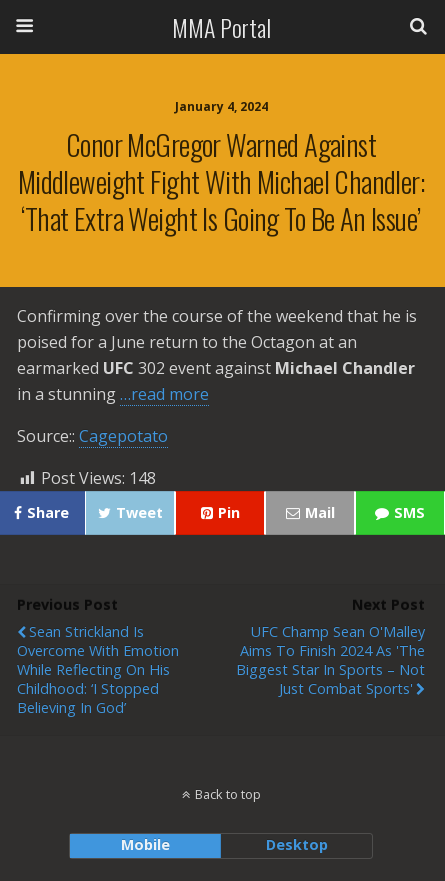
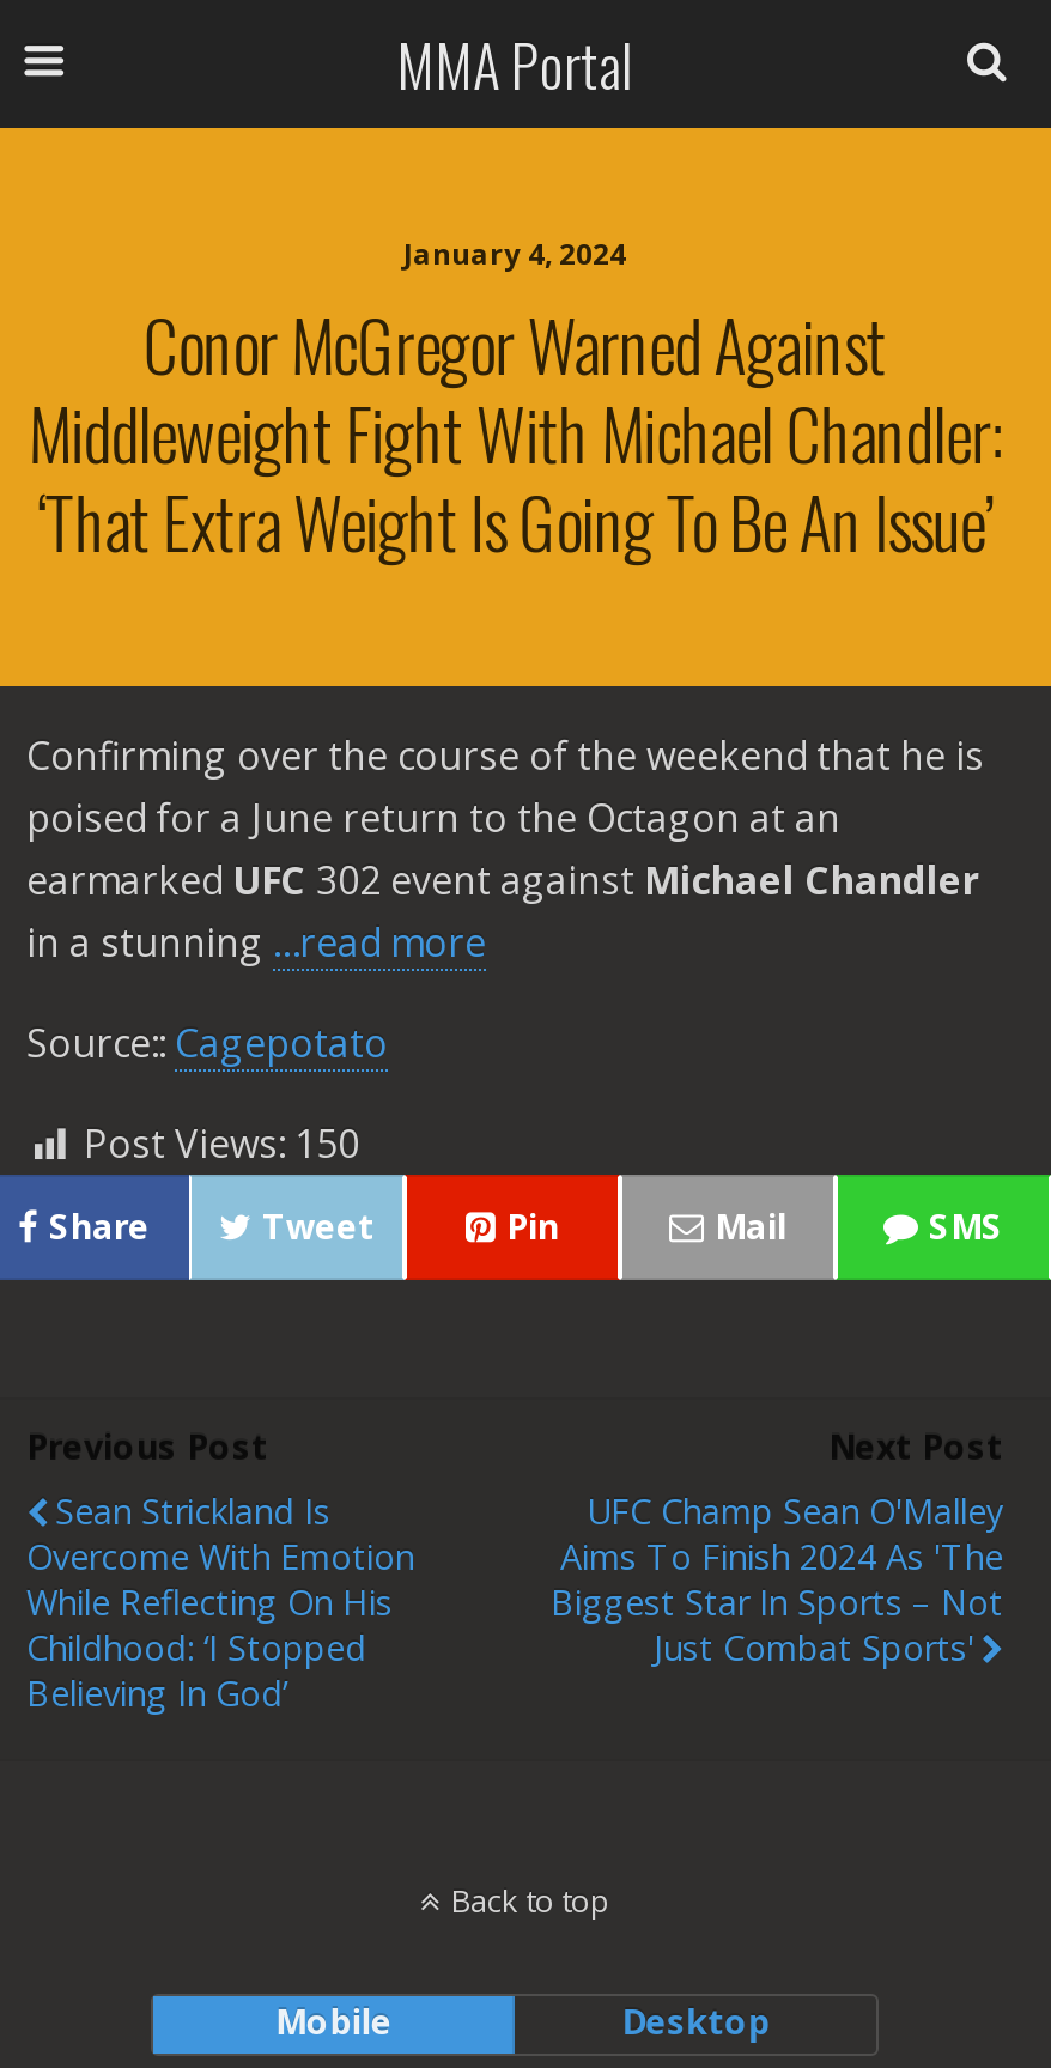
- Post Views: 148
+ Post Views: 150
